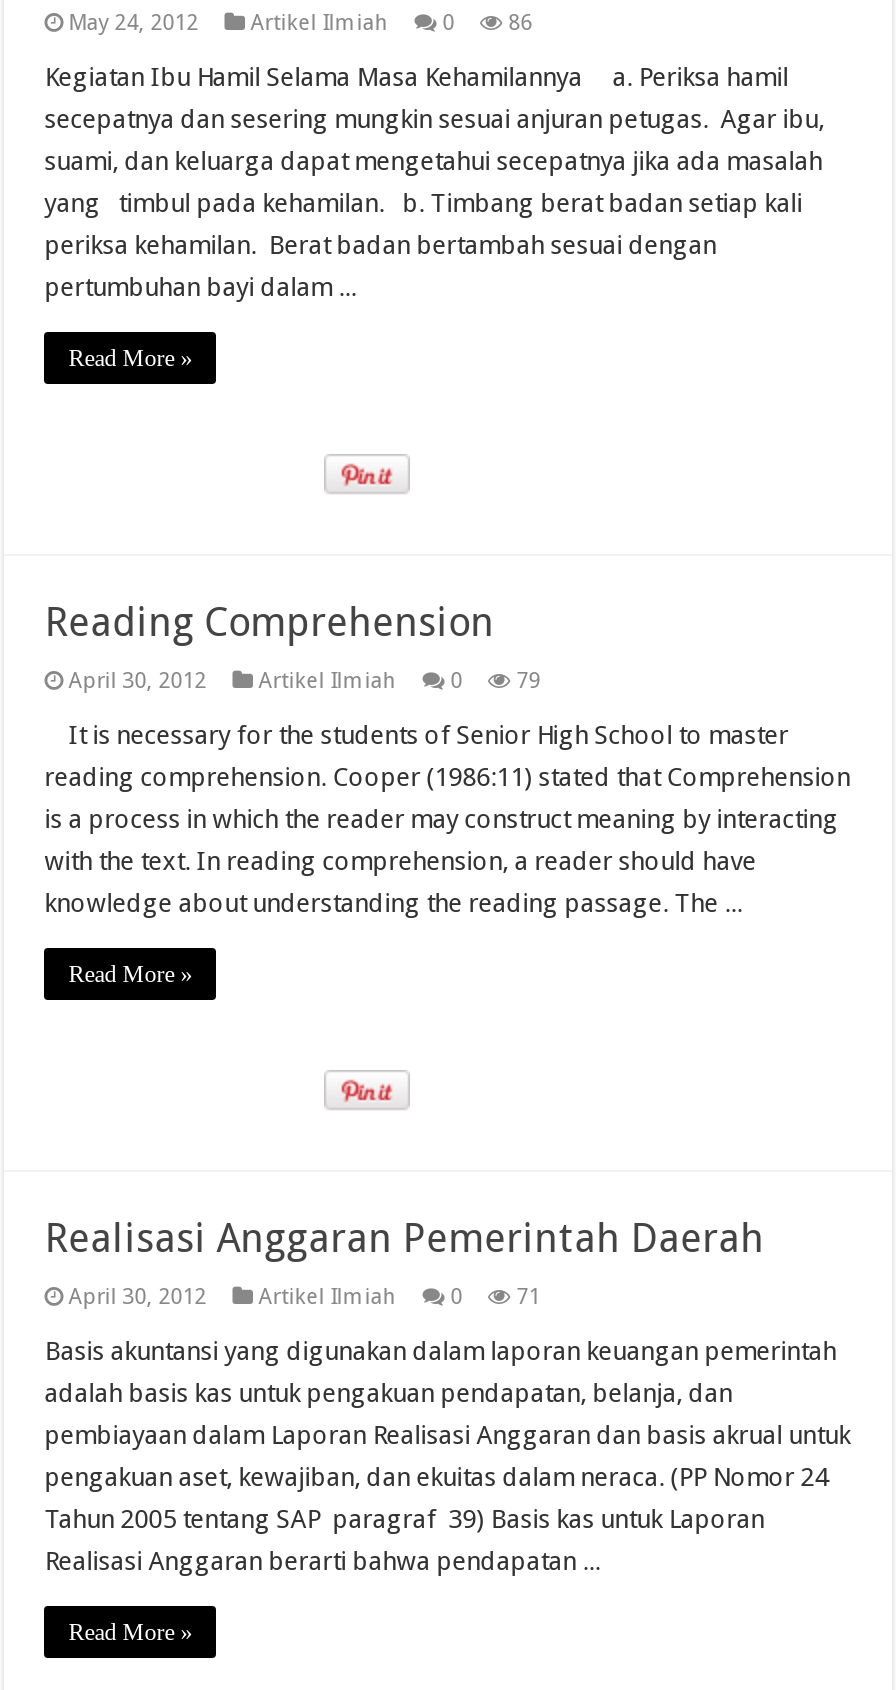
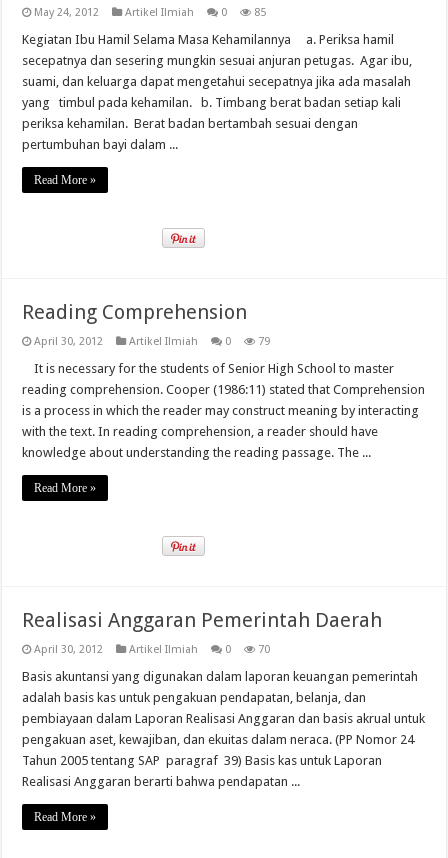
- 86
+ 85

- 71
+ 70
